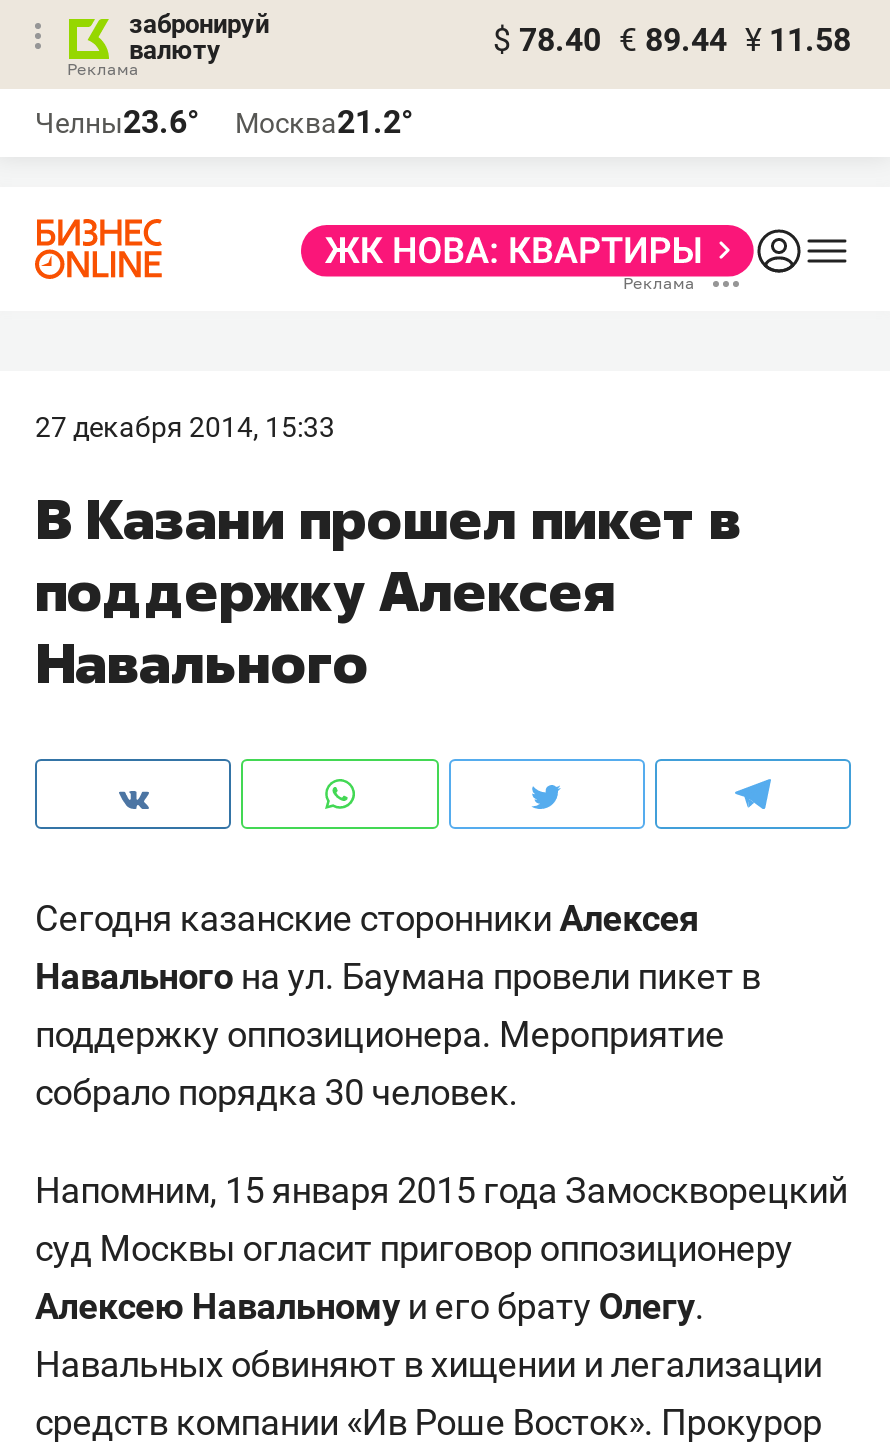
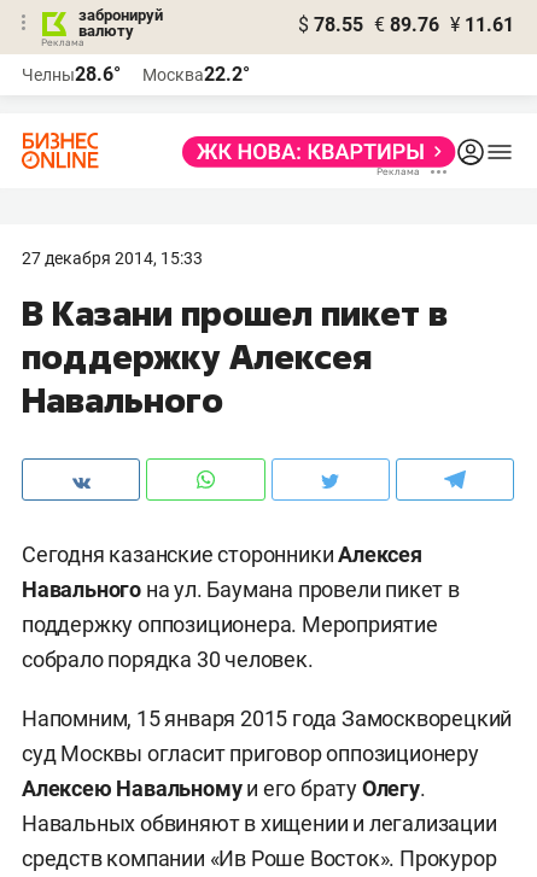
- $ 78.40 € 89.44 ¥ 11.58
+ $ 78.55 € 89.76 ¥ 11.61

- Челны23.6°
+ Челны28.6°

- Москва21.2°
+ Москва22.2°
